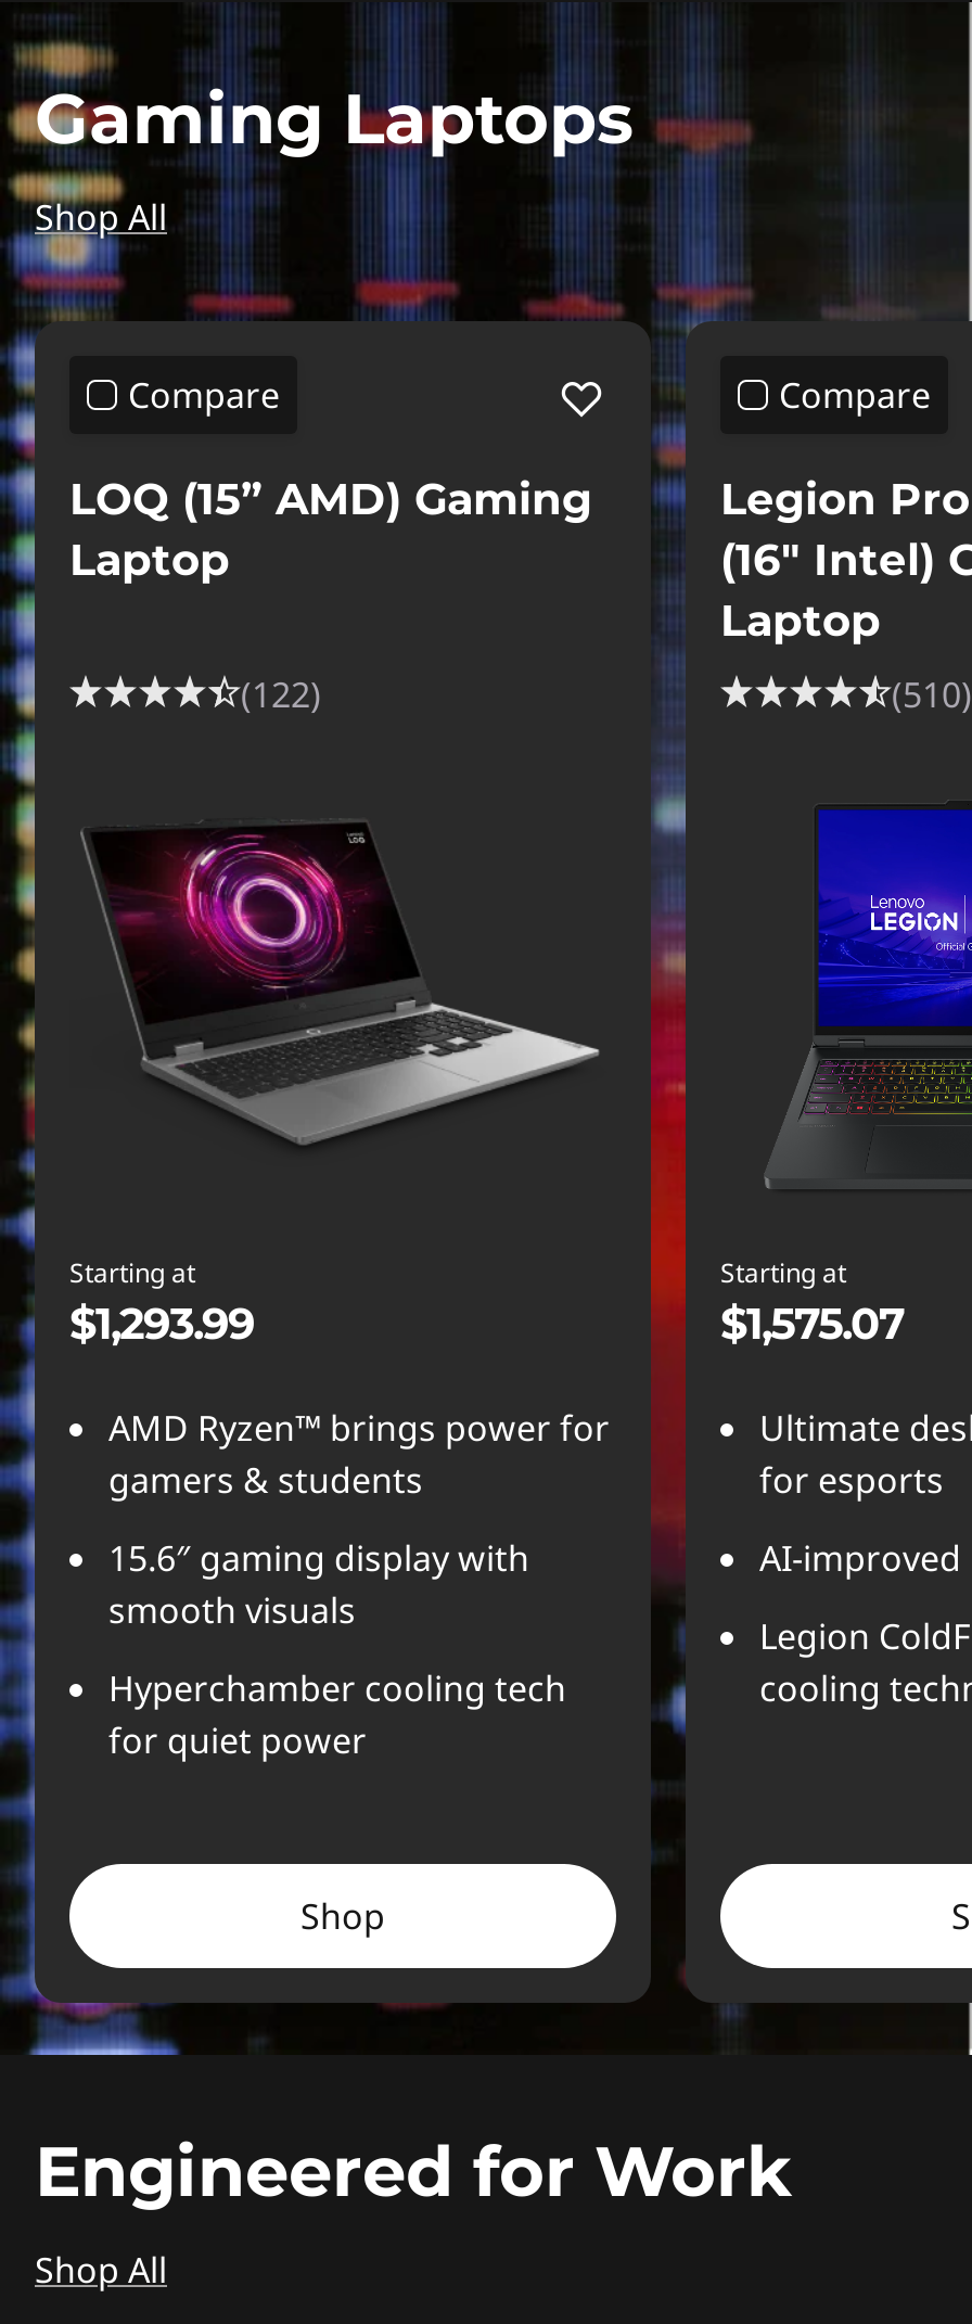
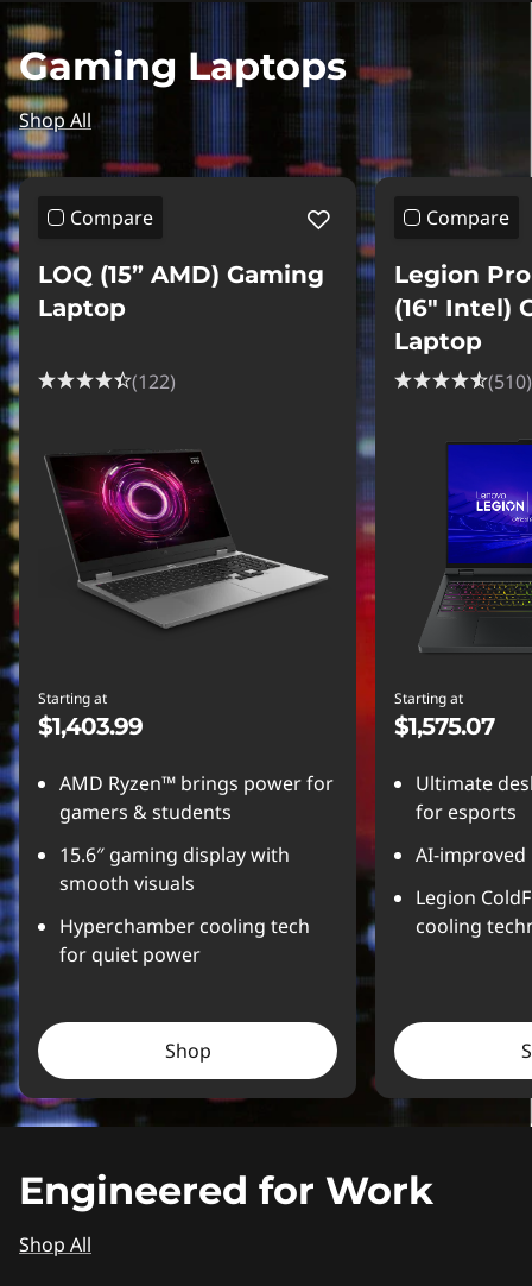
- $1,293.99
+ $1,403.99
